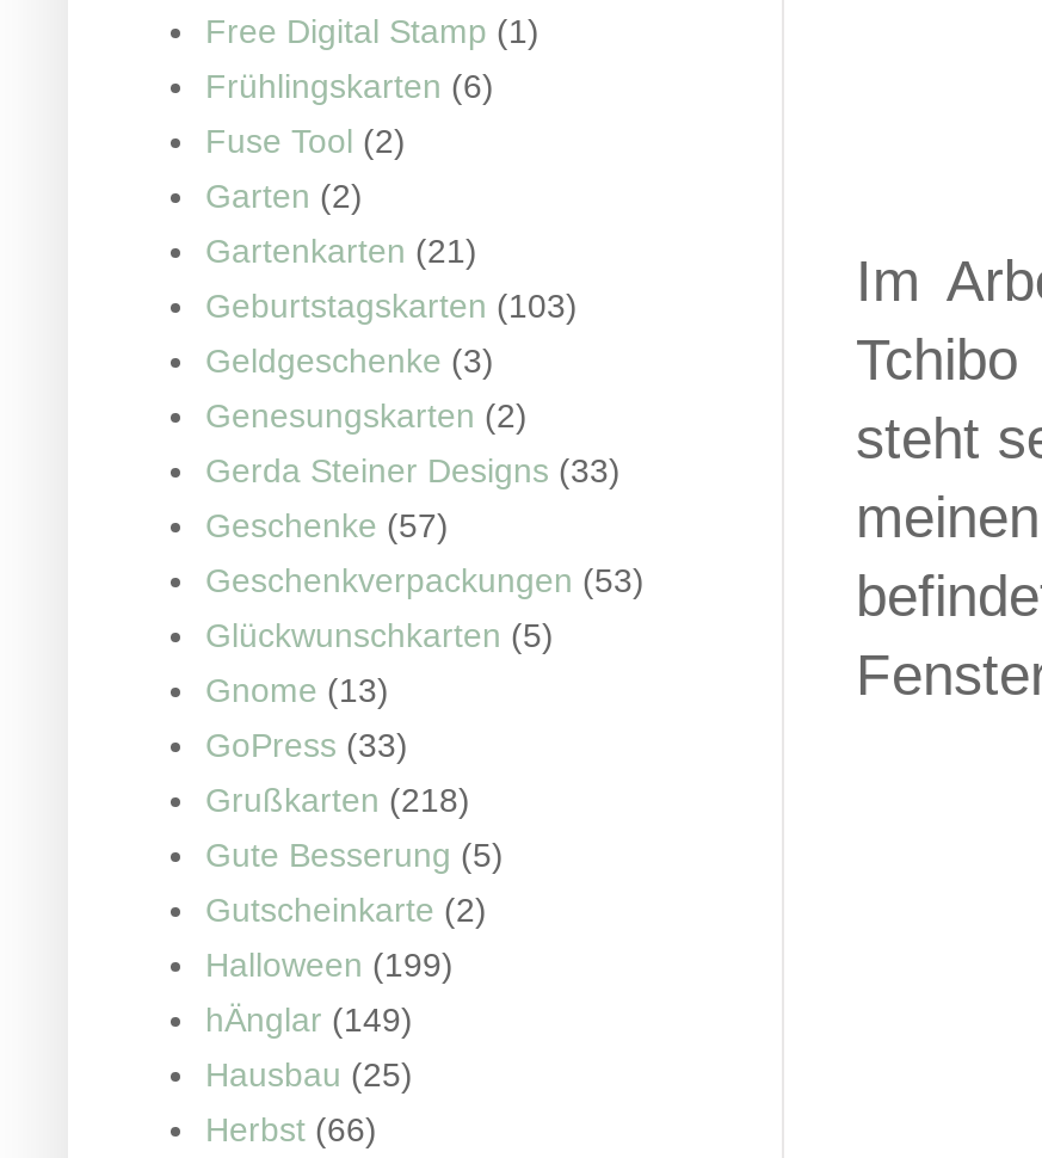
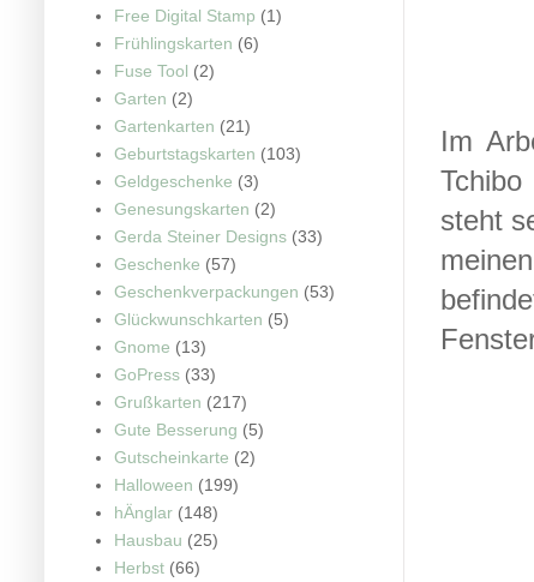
- Grußkarten (218)
+ Grußkarten (217)

- hÄnglar (149)
+ hÄnglar (148)
